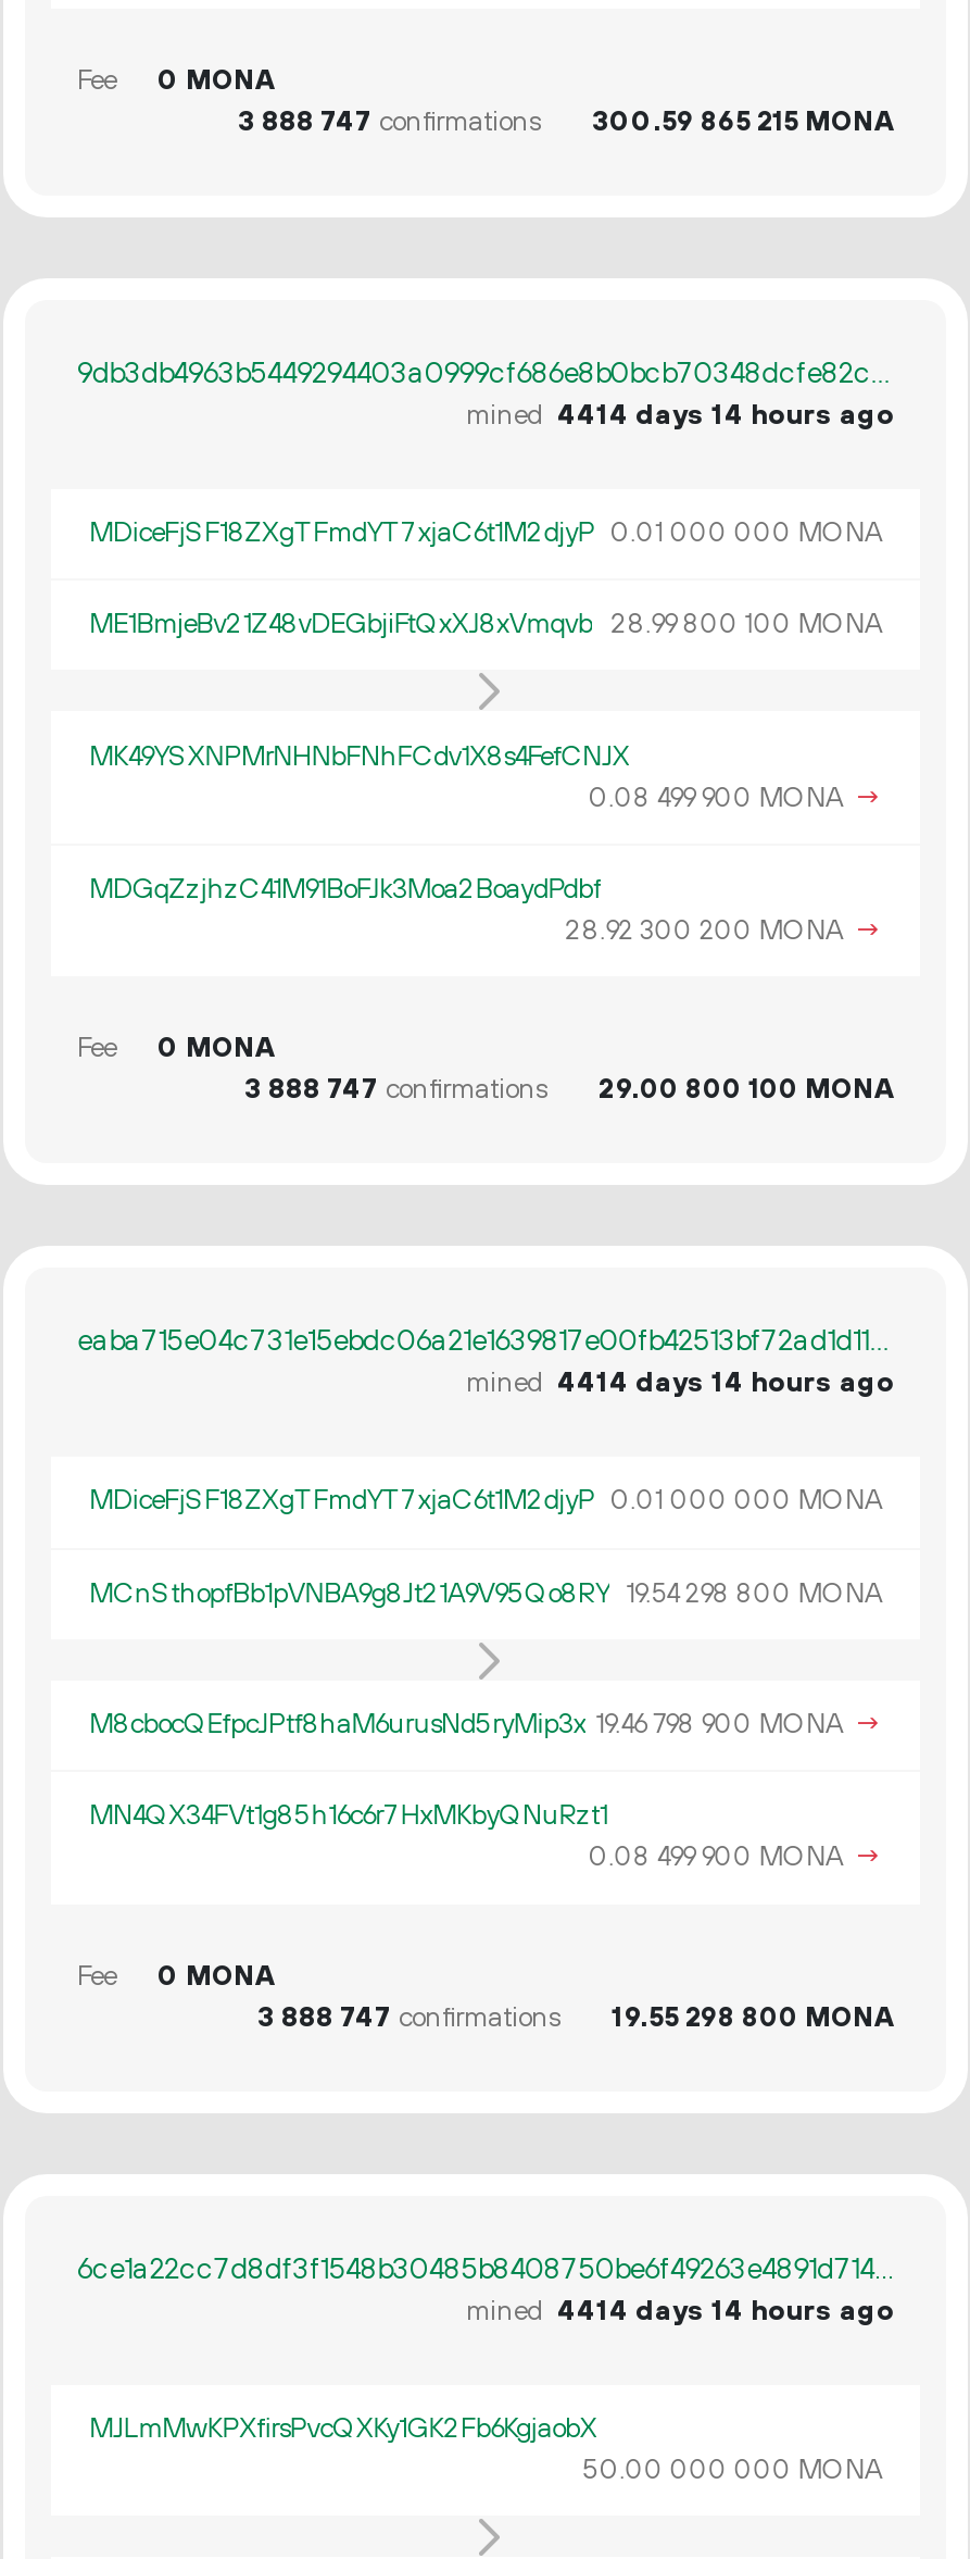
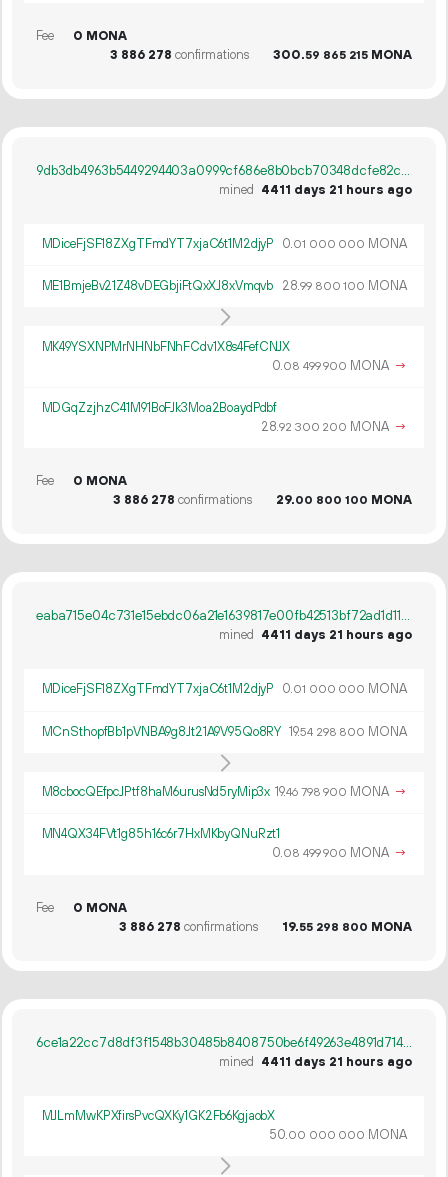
- 3 888 747 confirmations
+ 3 886 278 confirmations

- mined 4414 days 14 hours ago
+ mined 4411 days 21 hours ago

- 3 888 747 confirmations
+ 3 886 278 confirmations

- mined 4414 days 14 hours ago
+ mined 4411 days 21 hours ago

- 3 888 747 confirmations
+ 3 886 278 confirmations

- mined 4414 days 14 hours ago
+ mined 4411 days 21 hours ago
